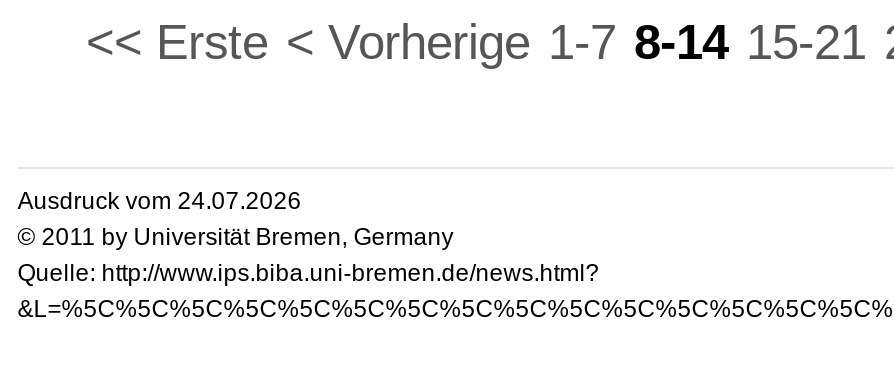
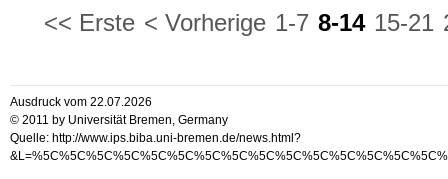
- Ausdruck vom 24.07.2026
+ Ausdruck vom 22.07.2026
